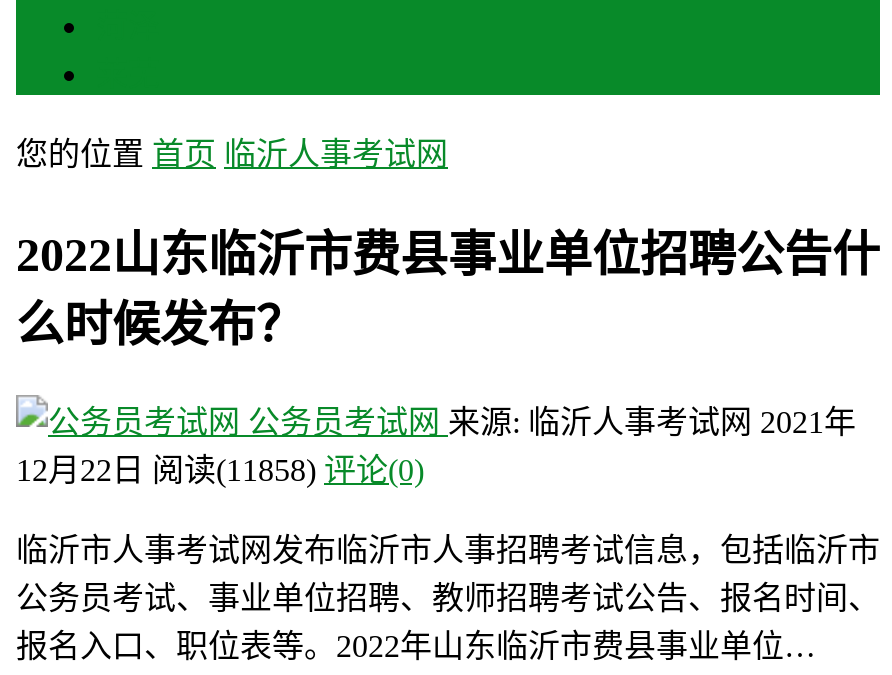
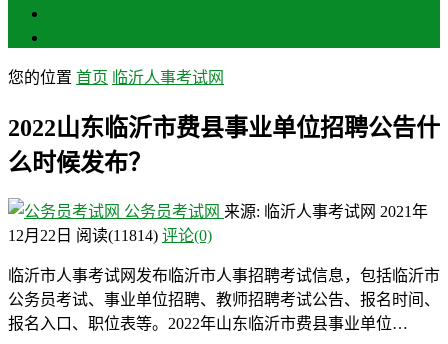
- 12月22日阅读(11858) 评论(0)
+ 12月22日阅读(11814) 评论(0)
